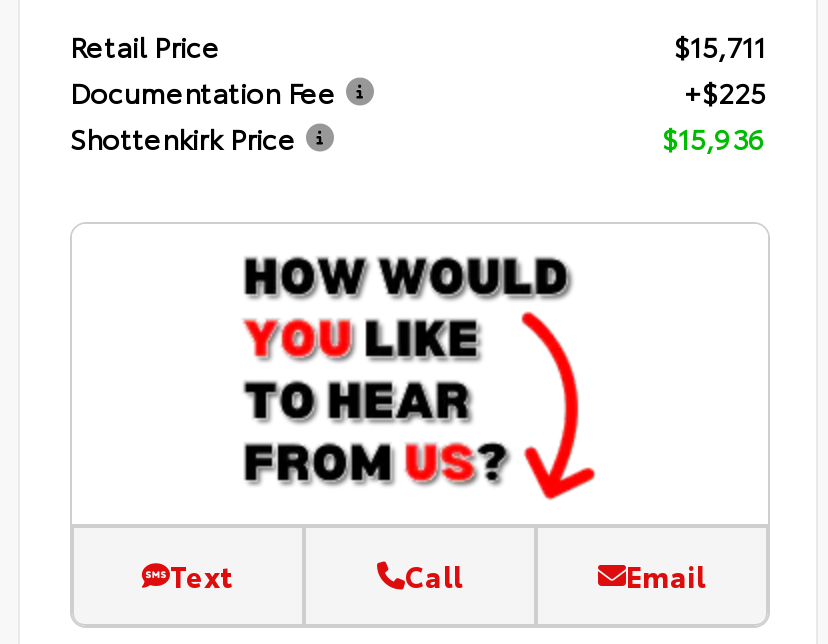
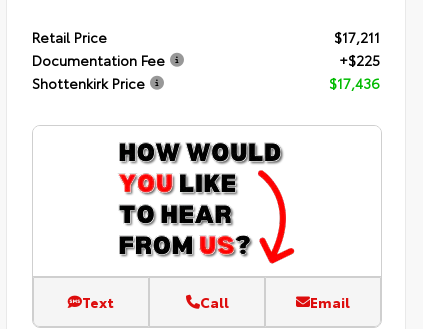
- $15,711
+ $17,211

- $15,936
+ $17,436
